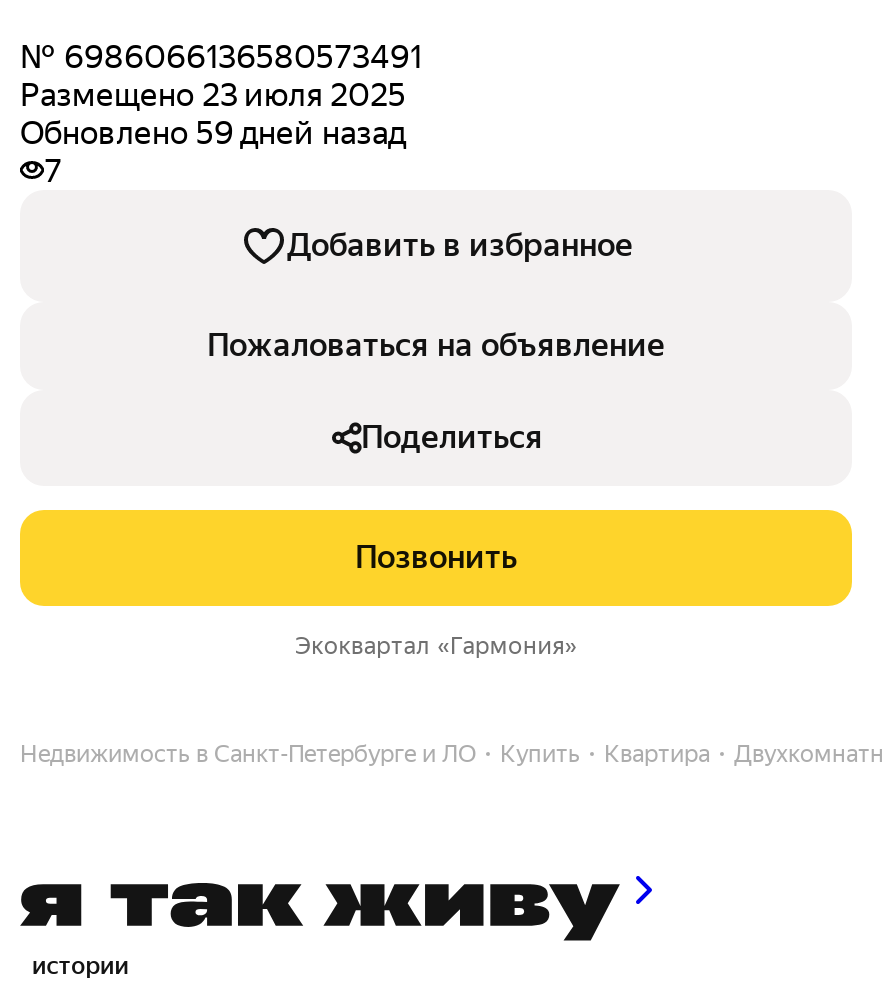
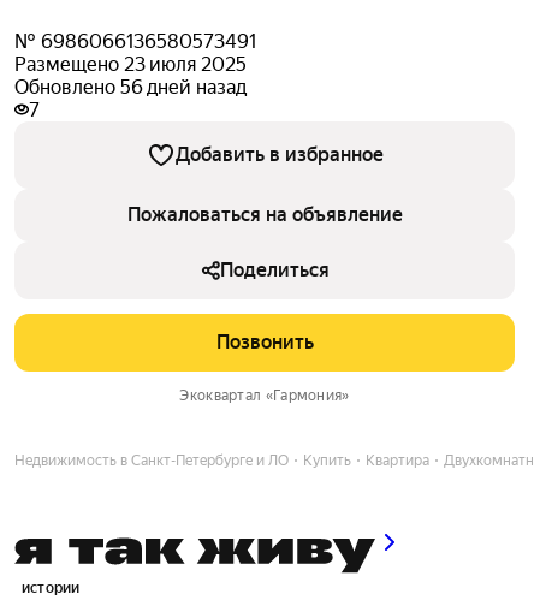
- Обновлено 59 дней назад
+ Обновлено 56 дней назад
